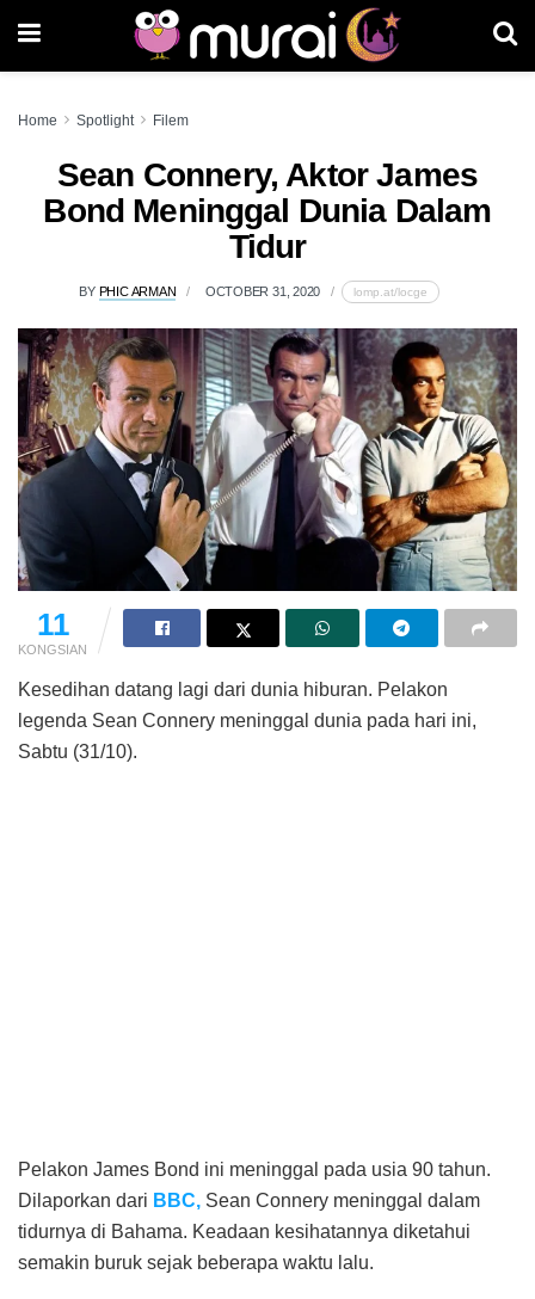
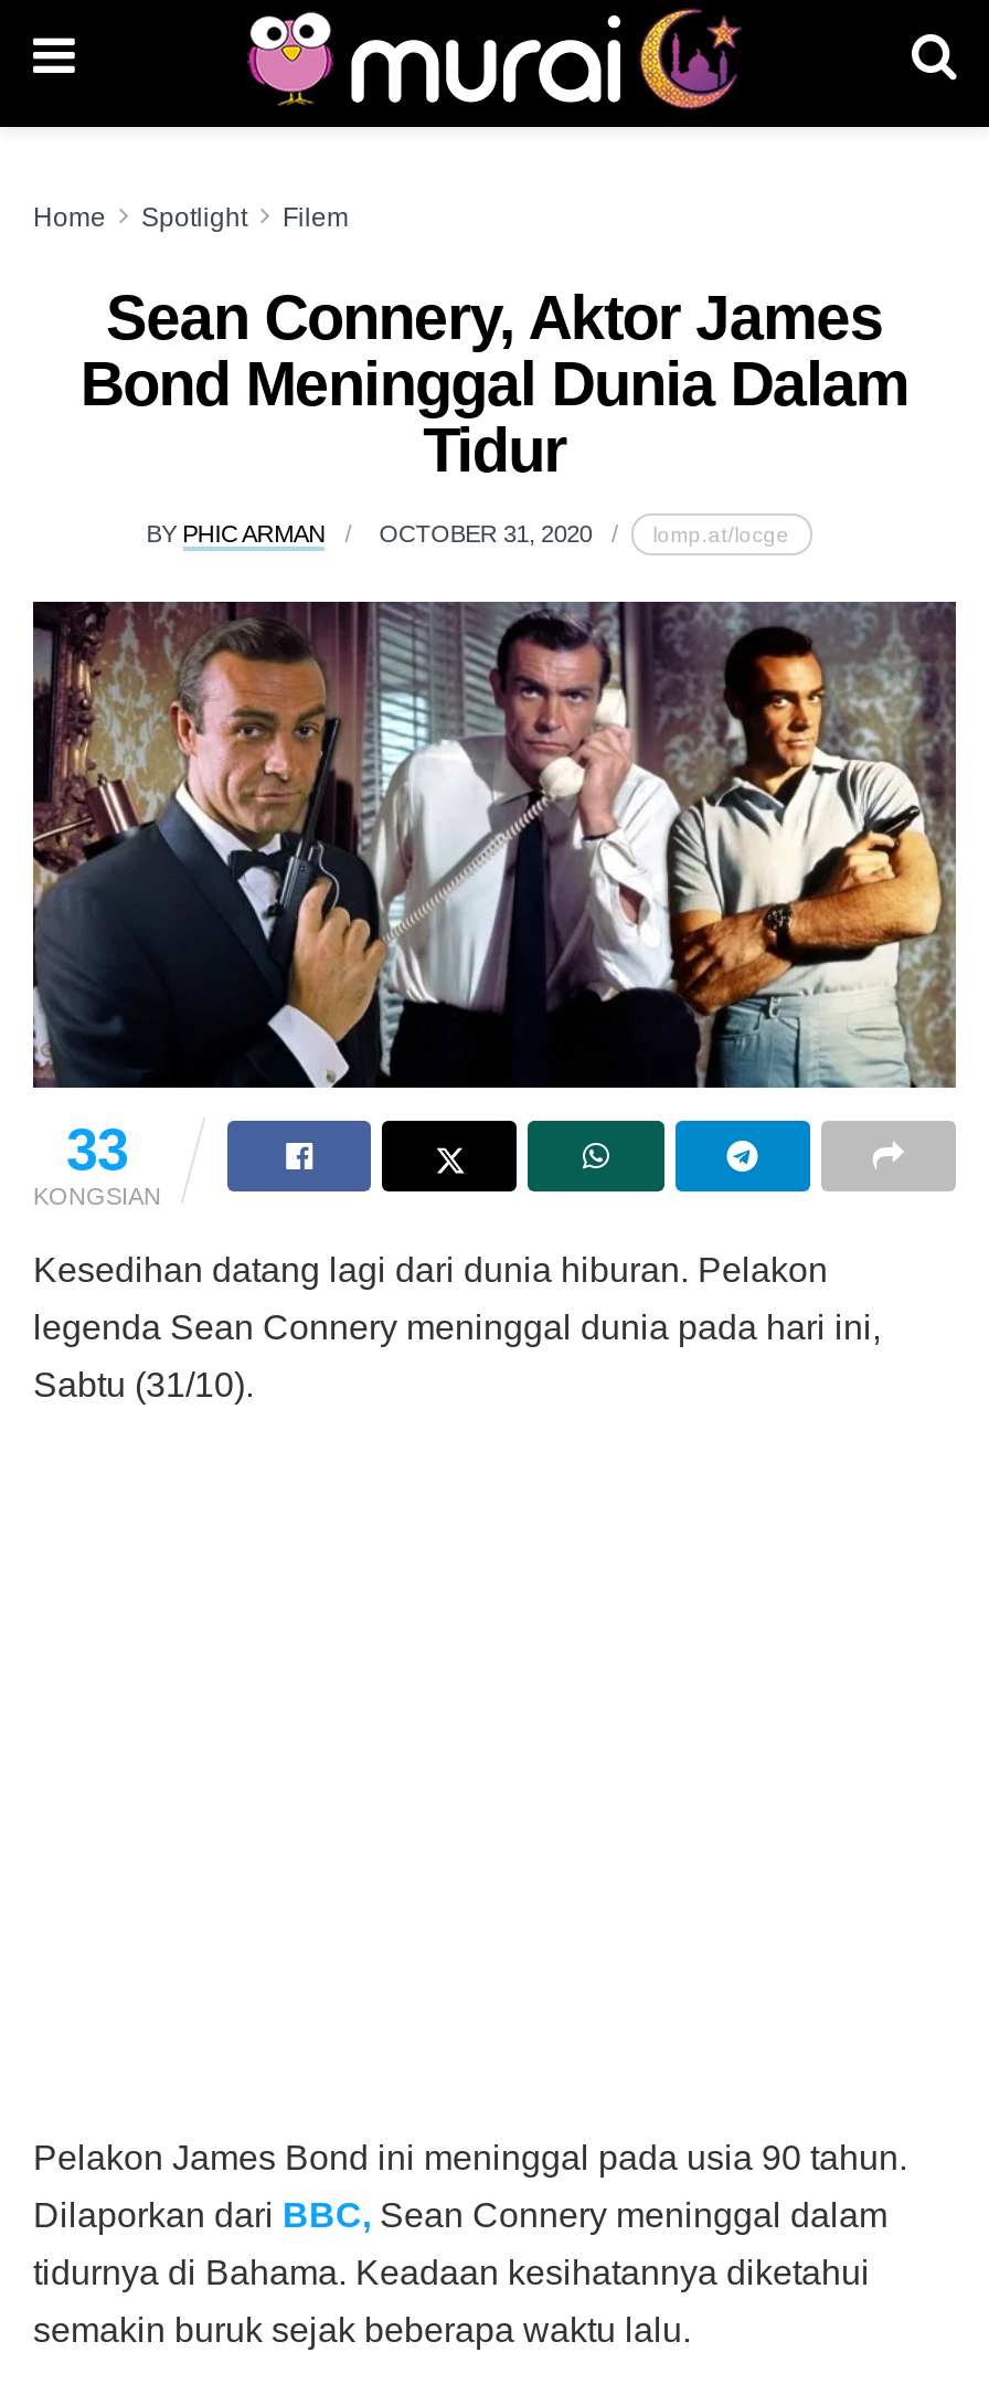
- 11
+ 33
